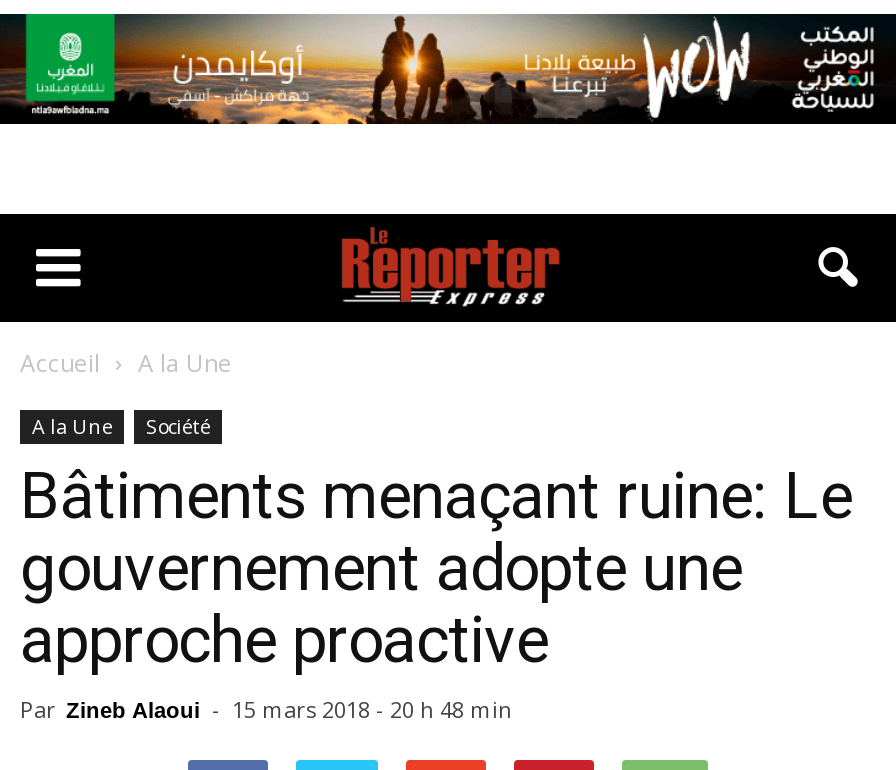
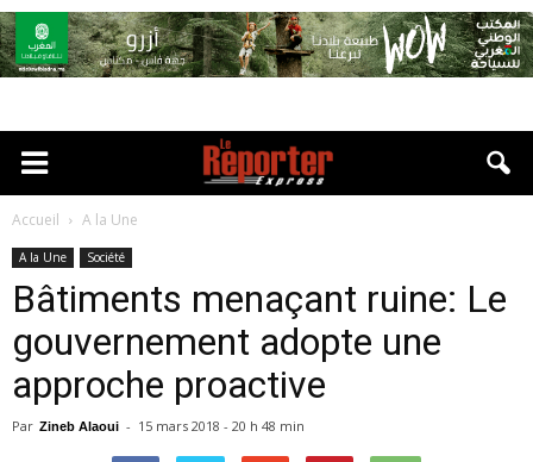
- [image]
+ [image]
